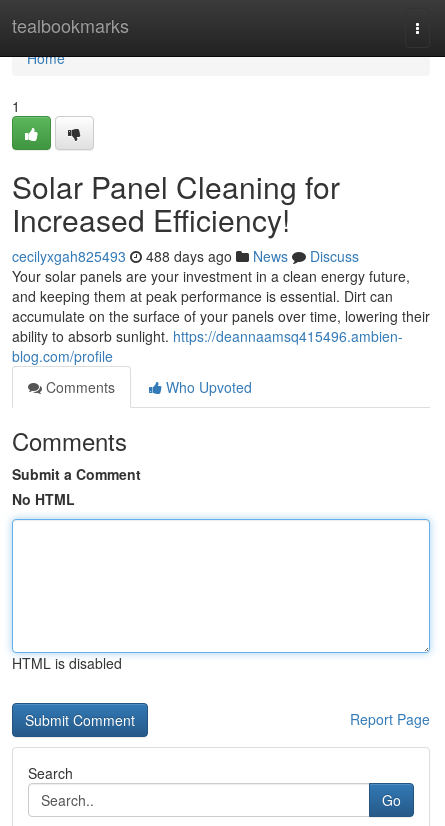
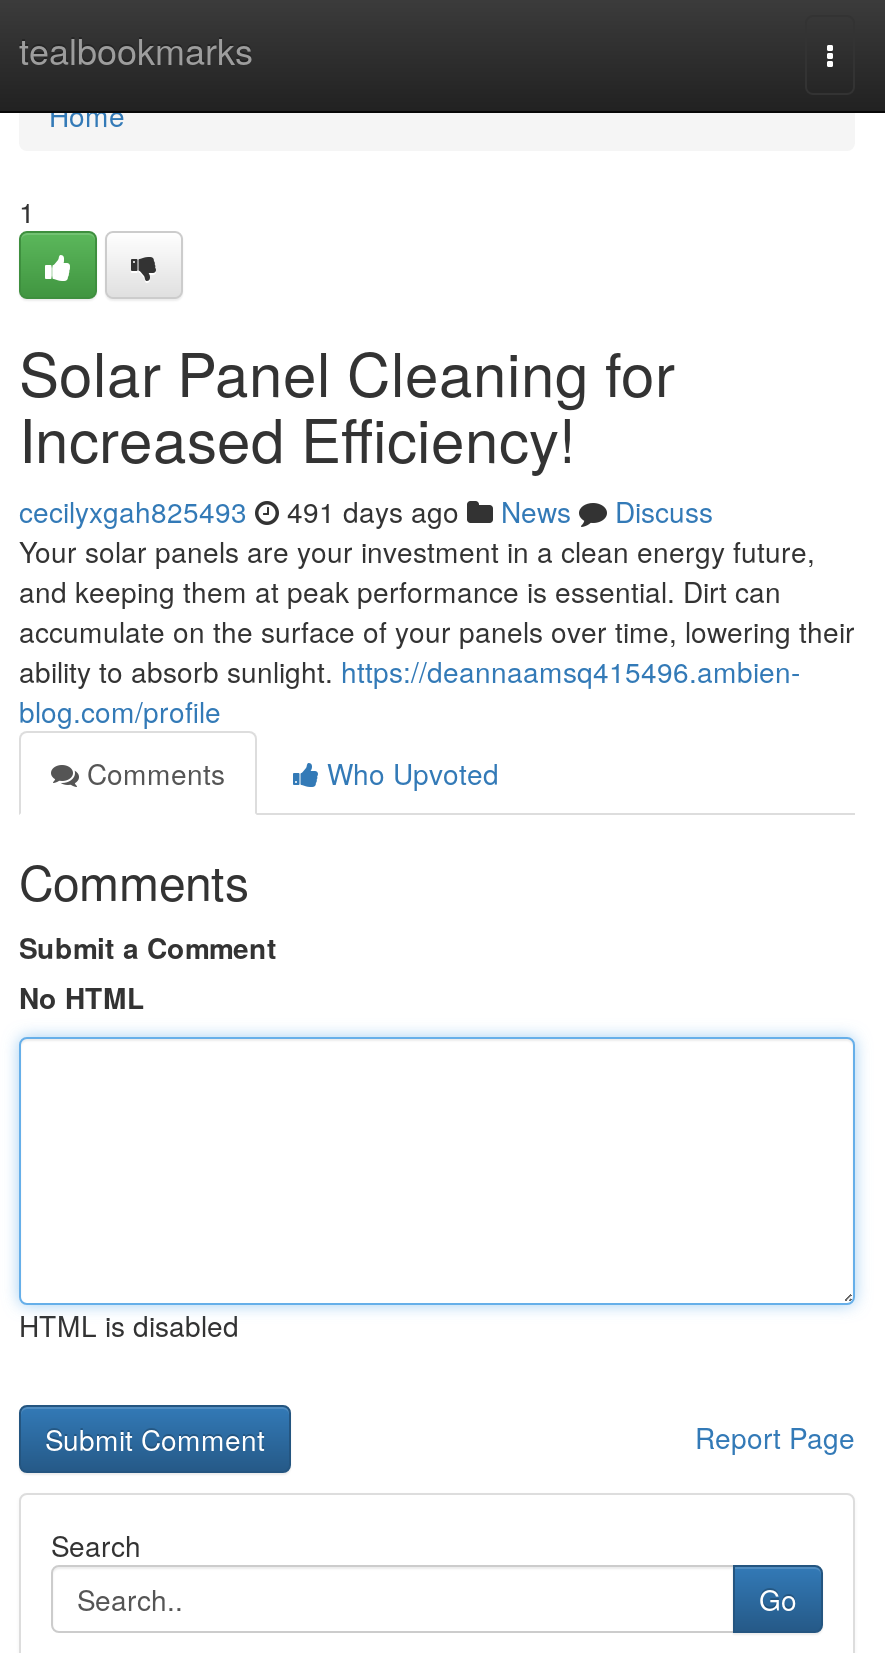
- cecilyxgah825493 488 days ago News Discuss
+ cecilyxgah825493 491 days ago News Discuss
